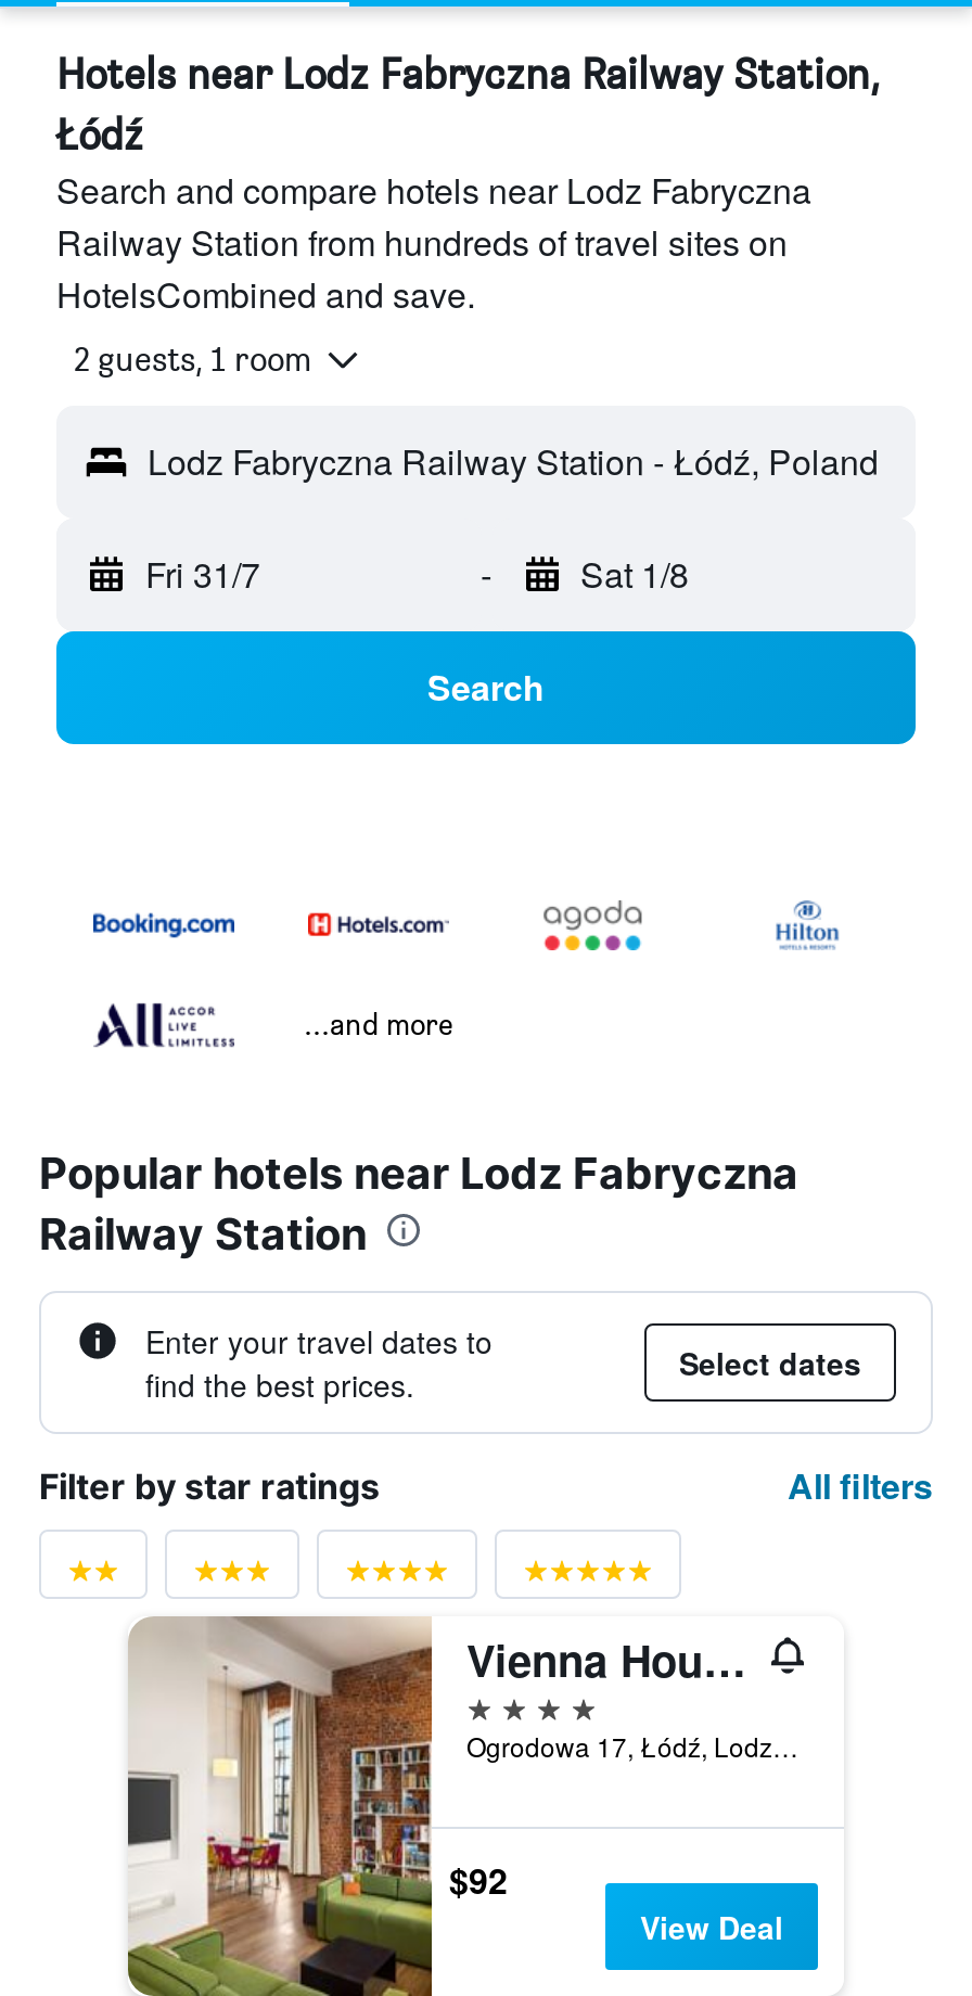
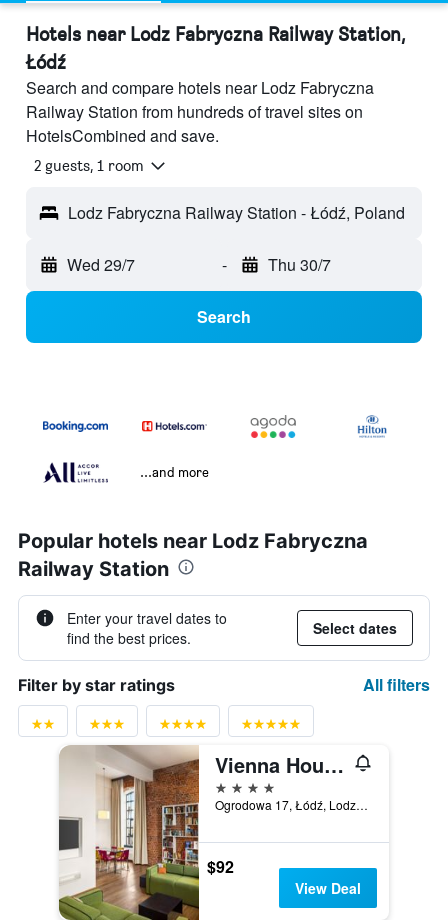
- Fri 31/7
+ Wed 29/7

- Sat 1/8
+ Thu 30/7
